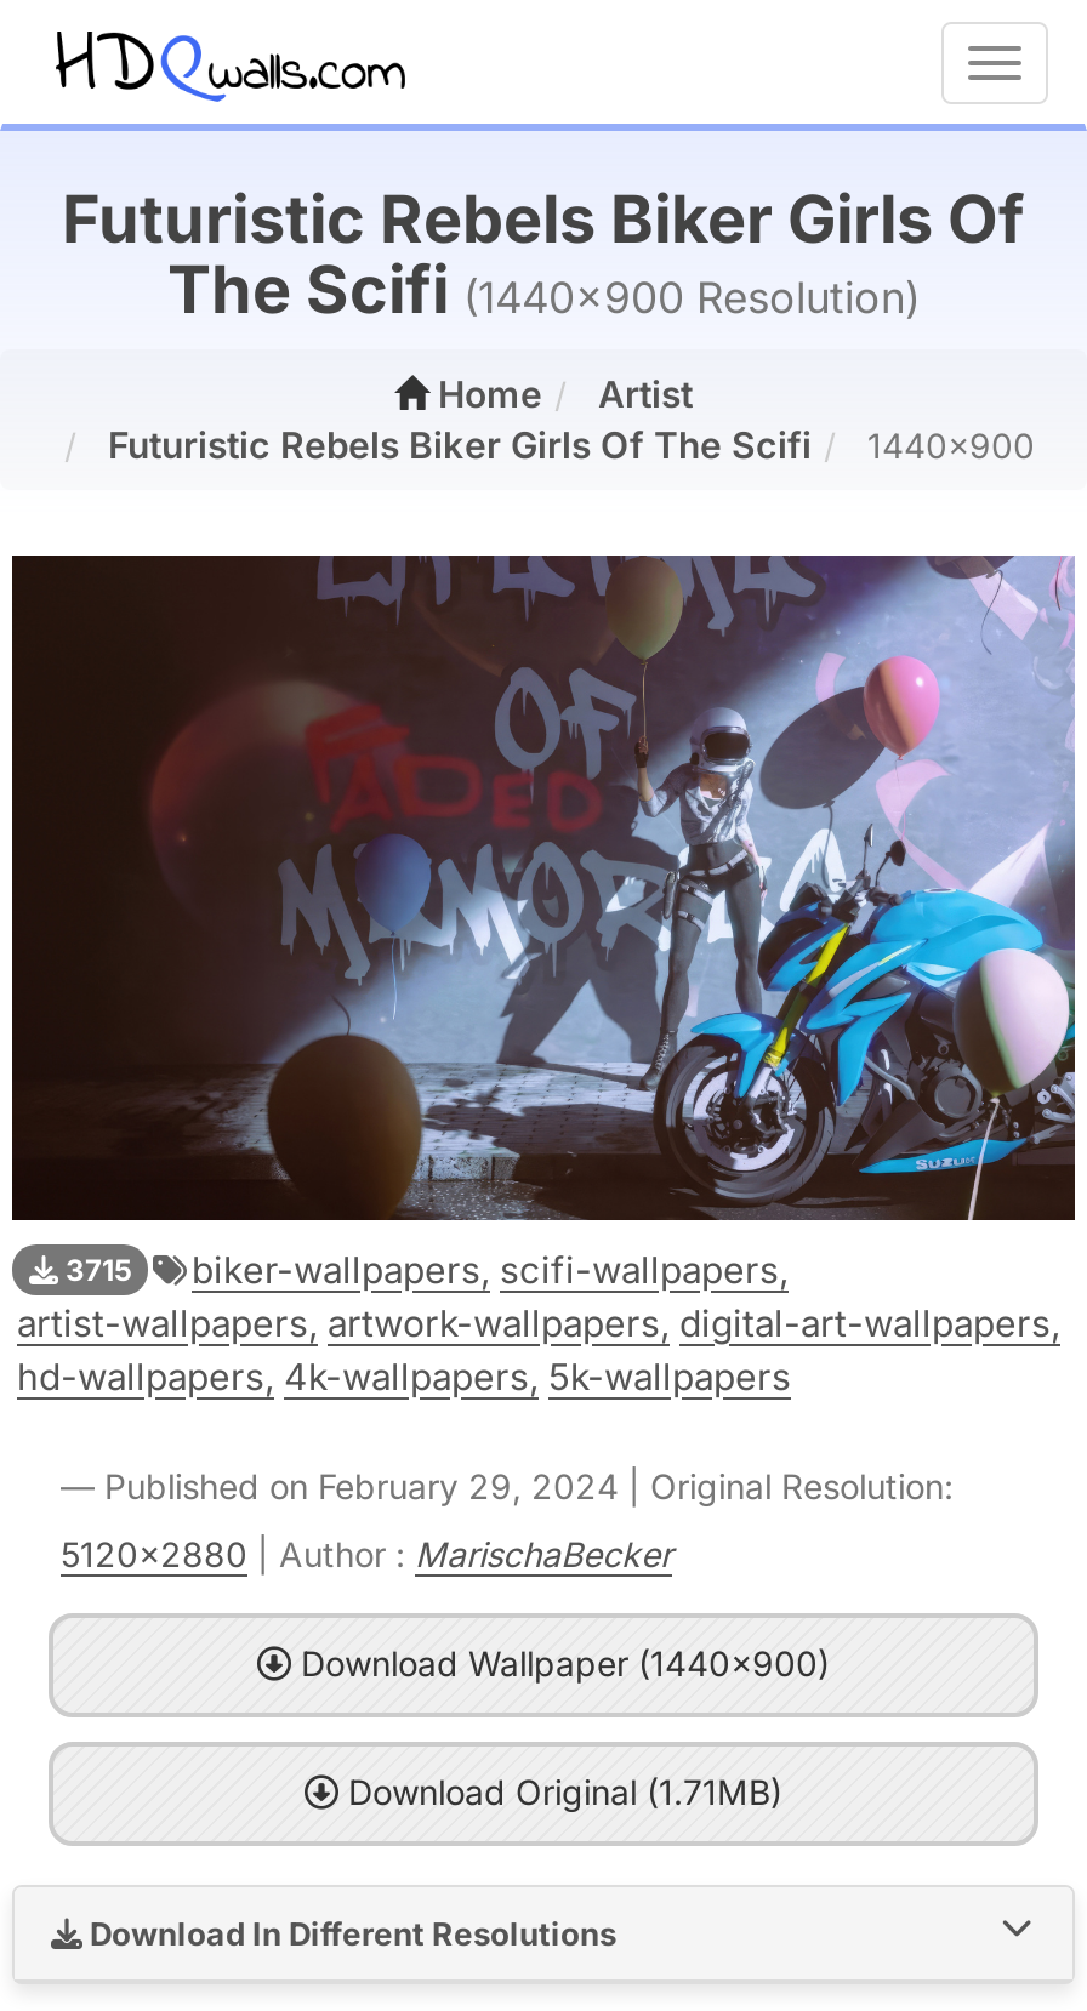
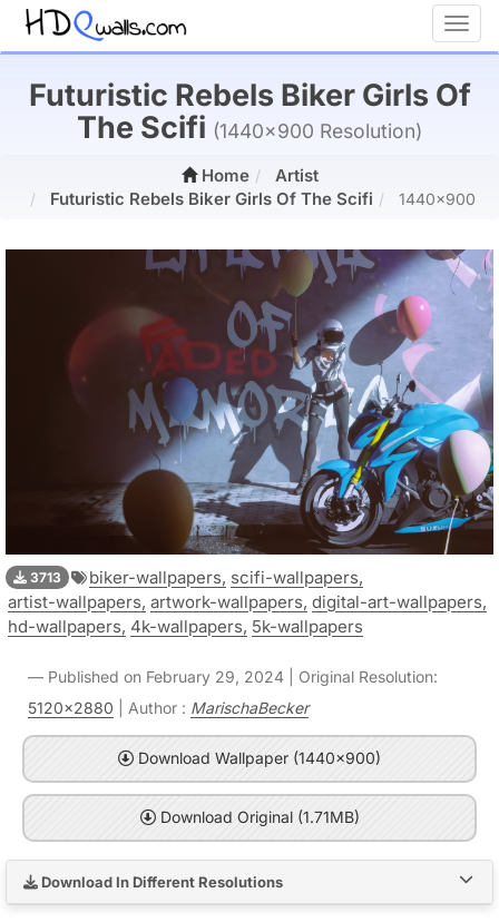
- 3715 biker-wallpapers, scifi-wallpapers,
+ 3713 biker-wallpapers, scifi-wallpapers,
